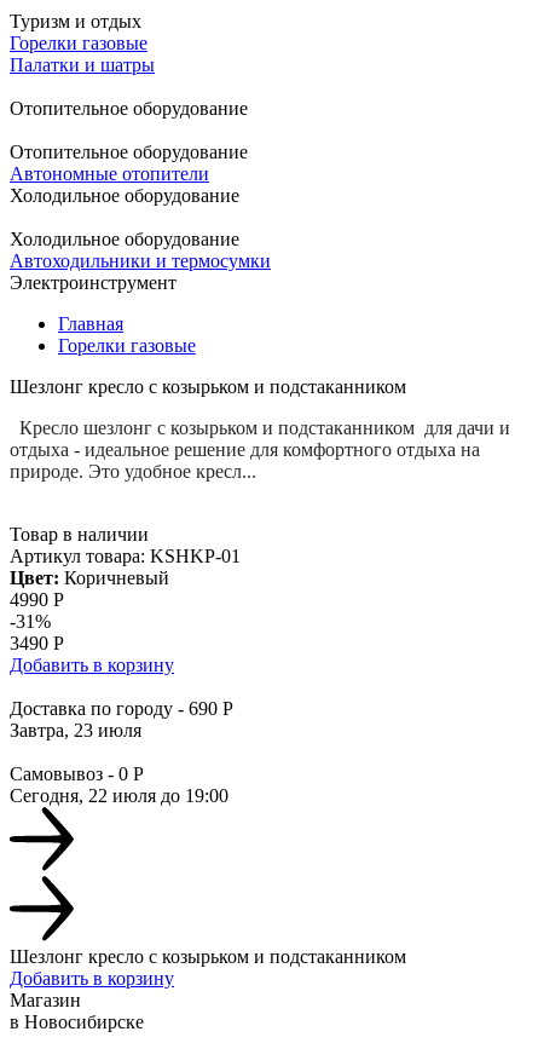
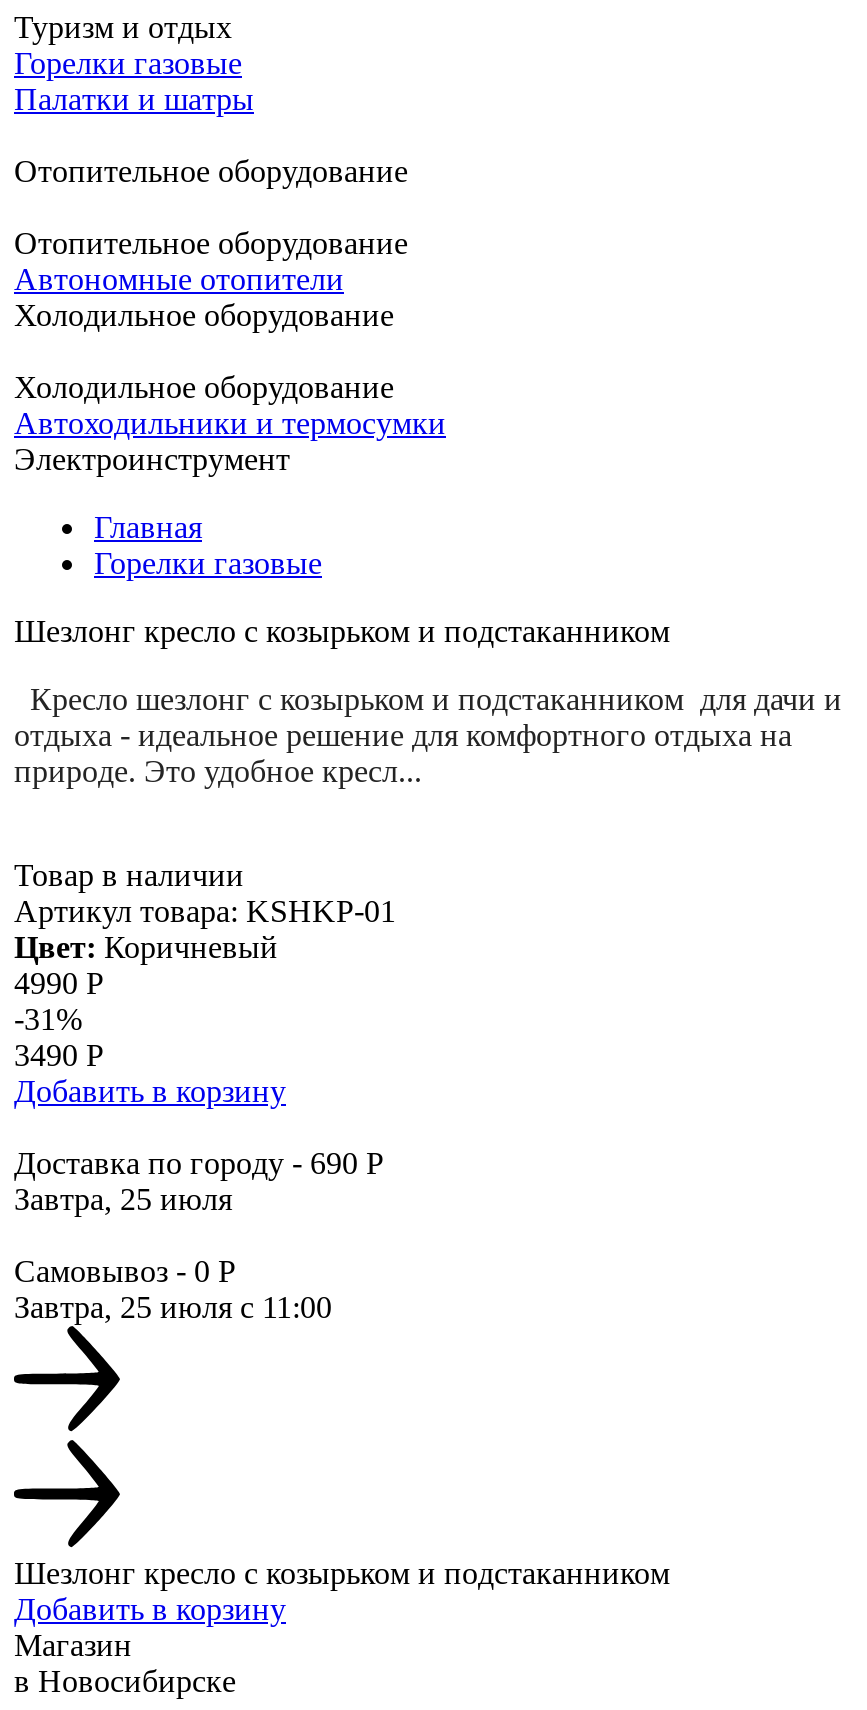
- Завтра, 23 июля
+ Завтра, 25 июля

- Сегодня, 22 июля до 19:00
+ Завтра, 25 июля с 11:00
